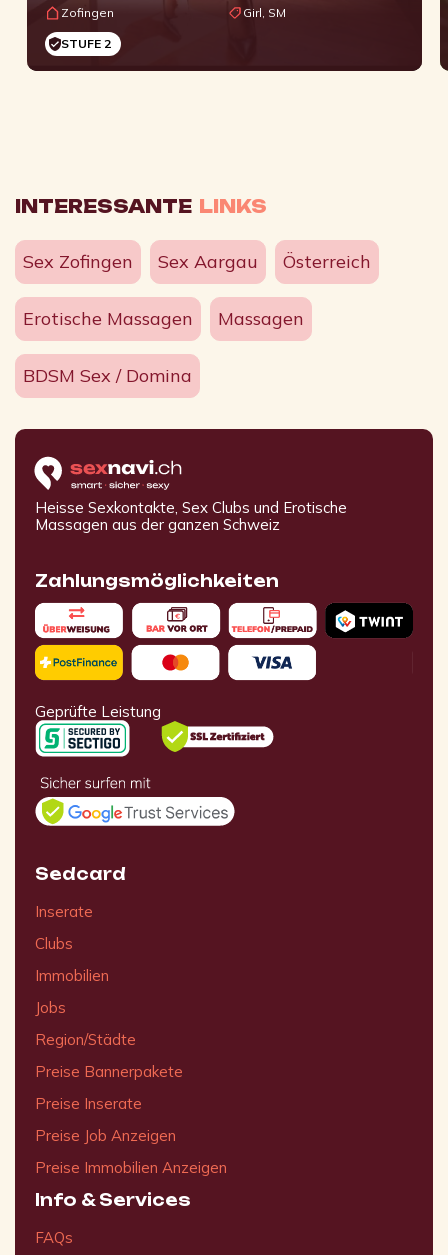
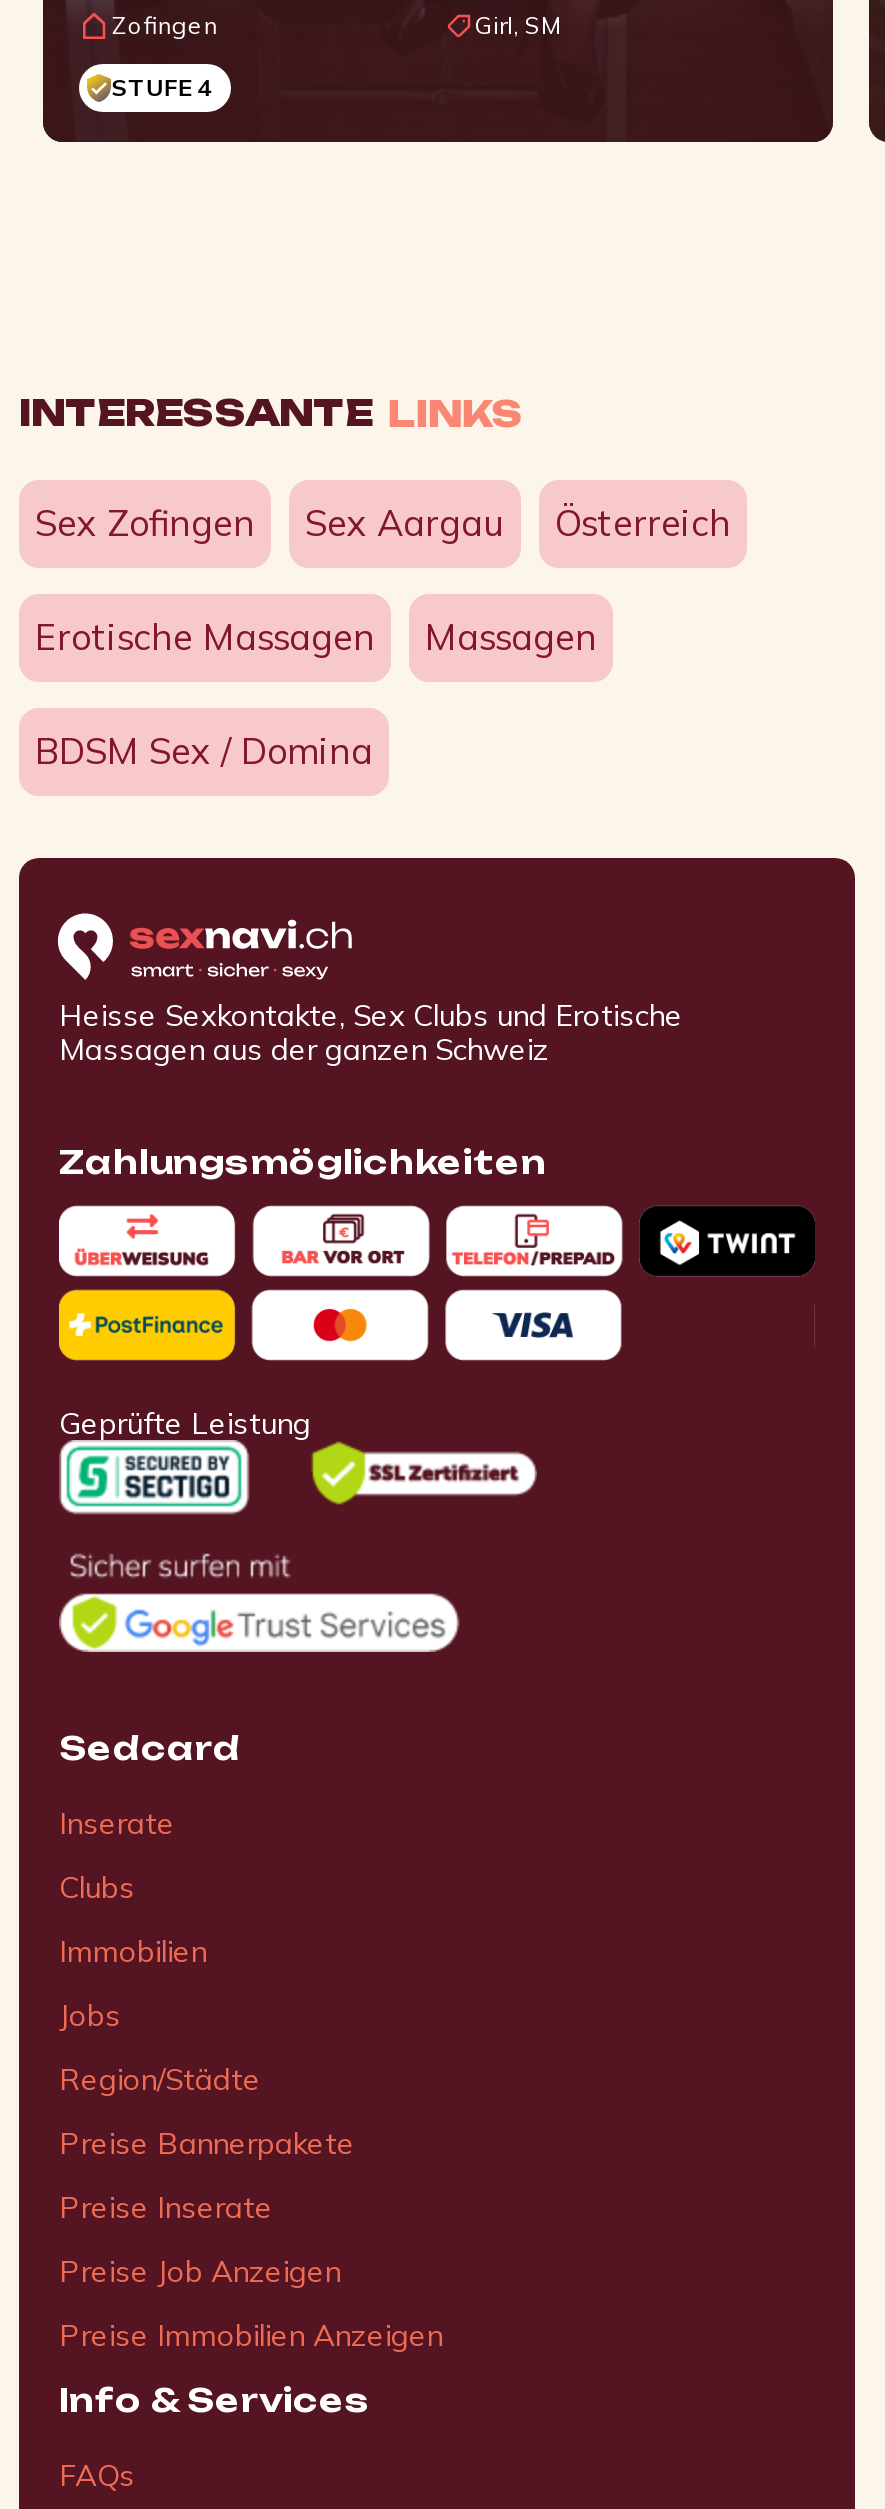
- STUFE 2
+ STUFE 4
